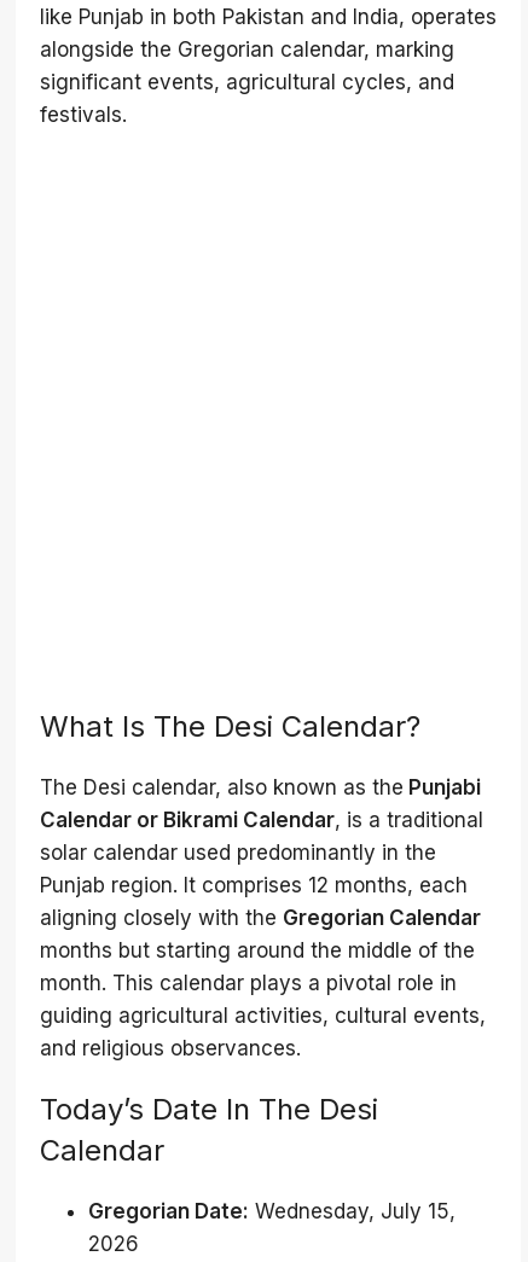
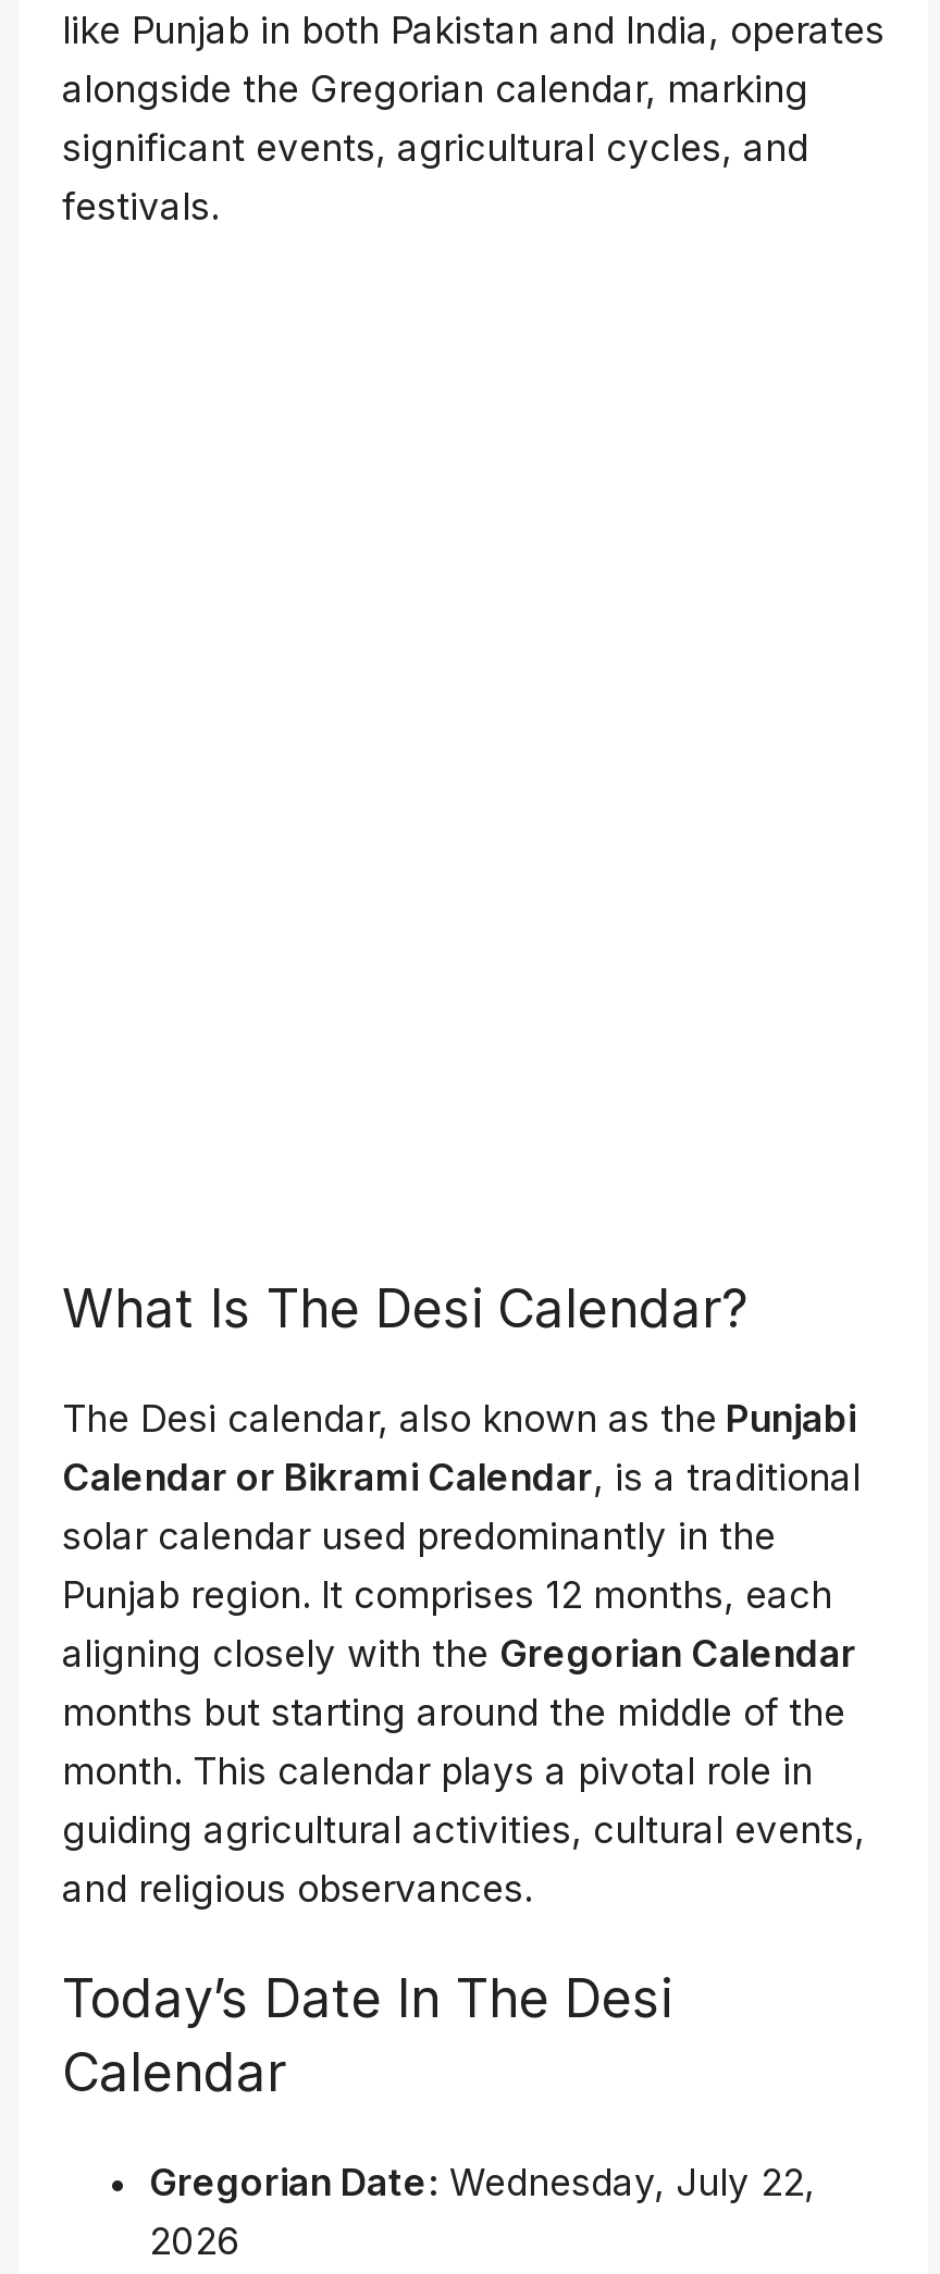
- Gregorian Date: Wednesday, July 15,
+ Gregorian Date: Wednesday, July 22,
